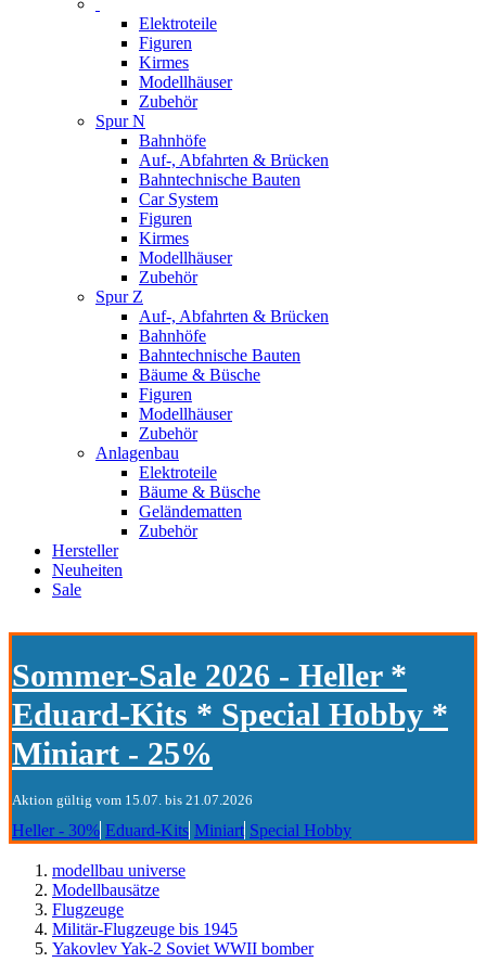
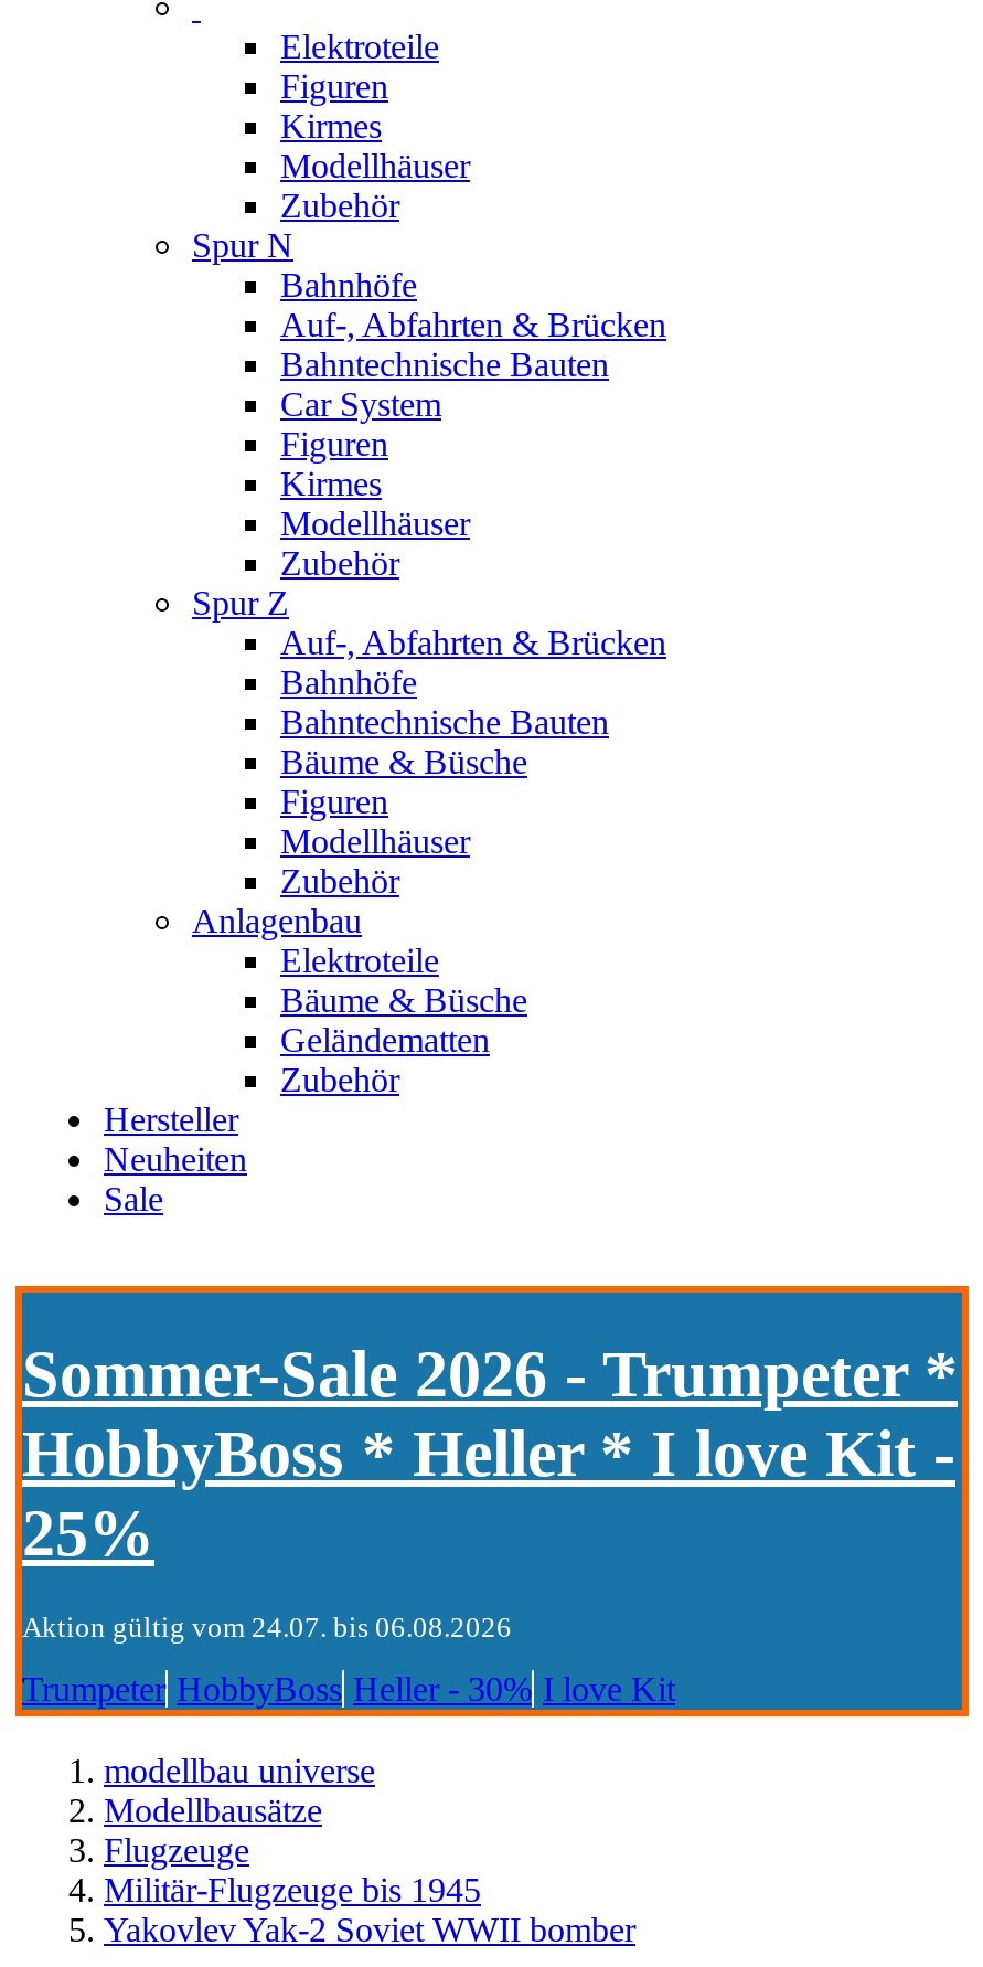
- Sommer-Sale 2026 - Heller *
- Eduard-Kits * Special Hobby *
- Miniart - 25%
+ Sommer-Sale 2026 - Trumpeter *
+ HobbyBoss * Heller * I love Kit -
+ 25%

- Aktion gültig vom 15.07. bis 21.07.2026
+ Aktion gültig vom 24.07. bis 06.08.2026

- Heller - 30% Eduard-Kits Miniart Special Hobby
+ Trumpeter HobbyBoss Heller - 30% I love Kit
